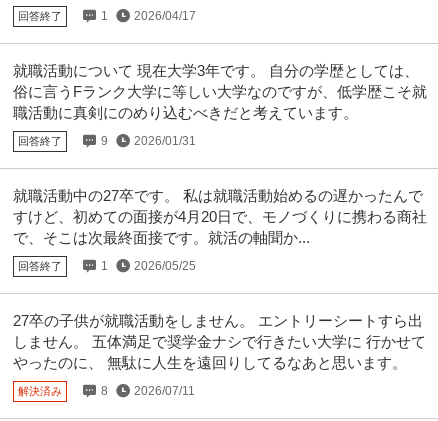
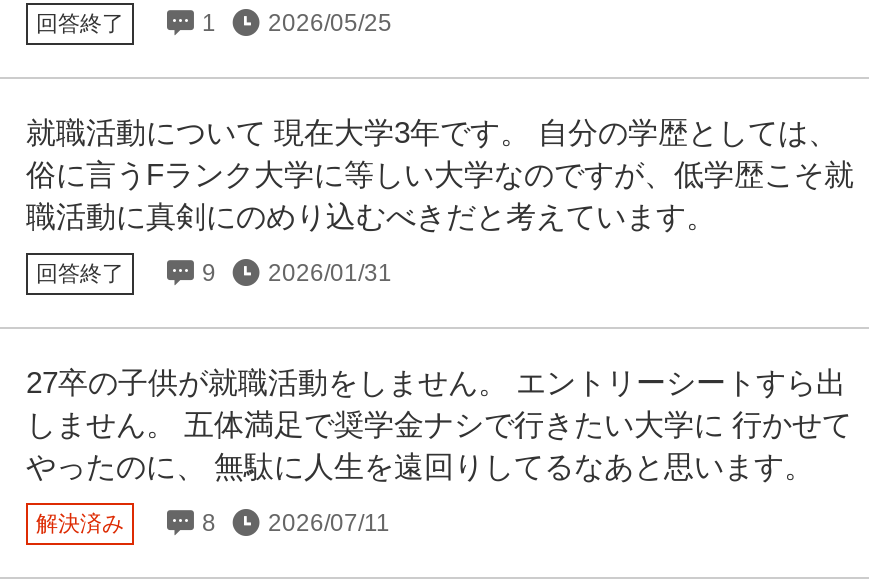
- 1 2026/04/17
+ 1 2026/05/25

- 就職活動中の27卒です。 私は就職活動始めるの遅かったんで
- すけど、初めての面接が4月20日で、モノづくりに携わる商社
- で、そこは次最終面接です。就活の軸聞か...
- 回答終了
- 1
- 2026/05/25
